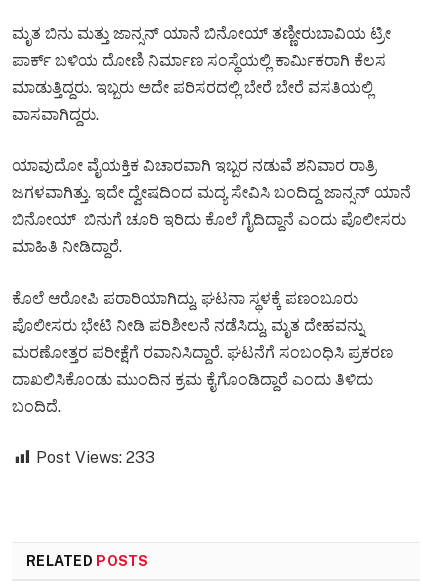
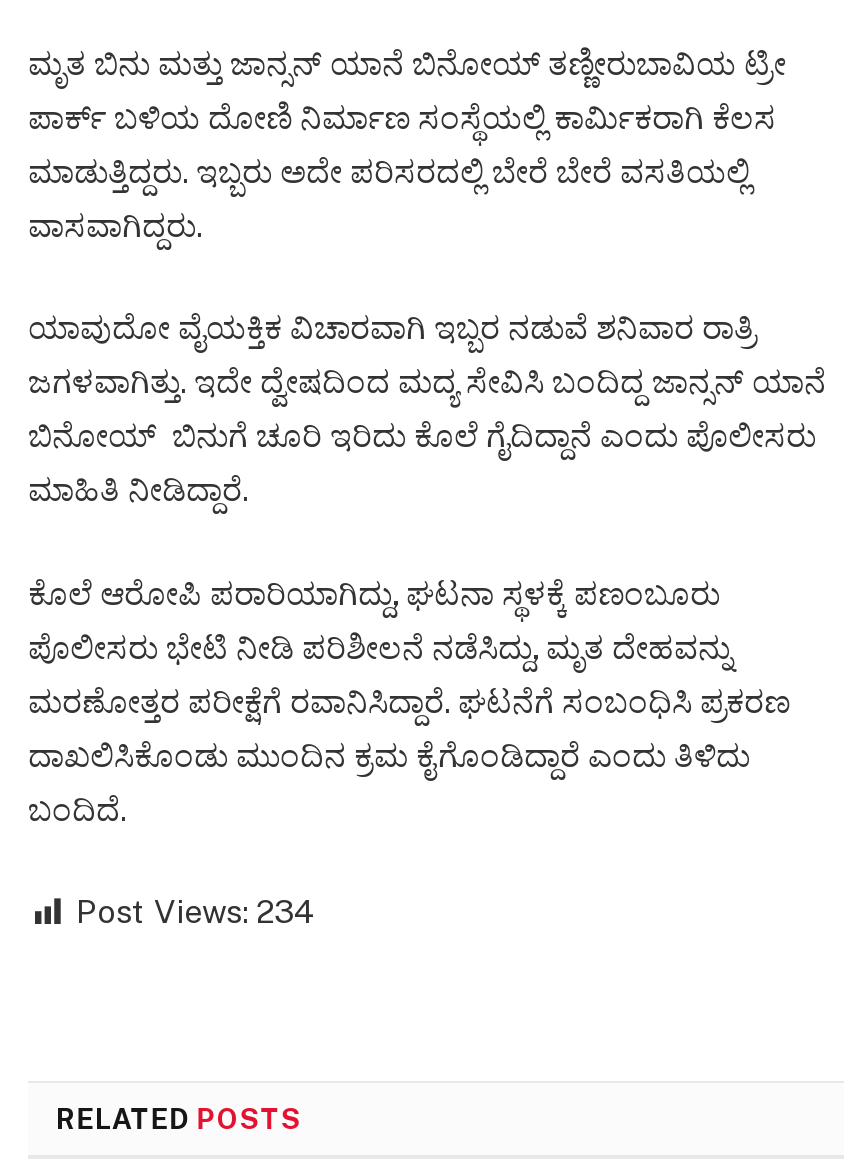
- Post Views: 233
+ Post Views: 234
